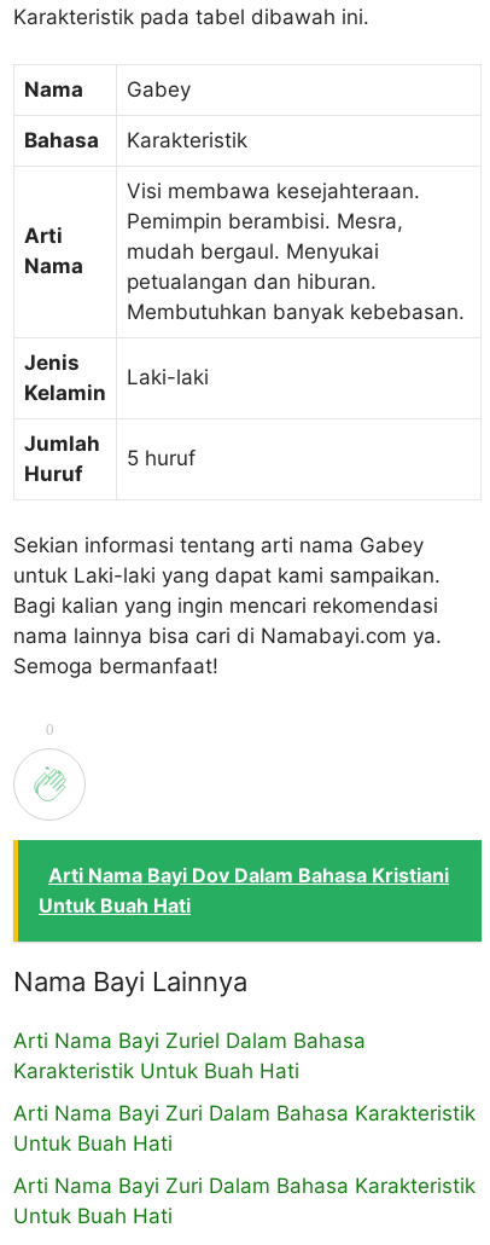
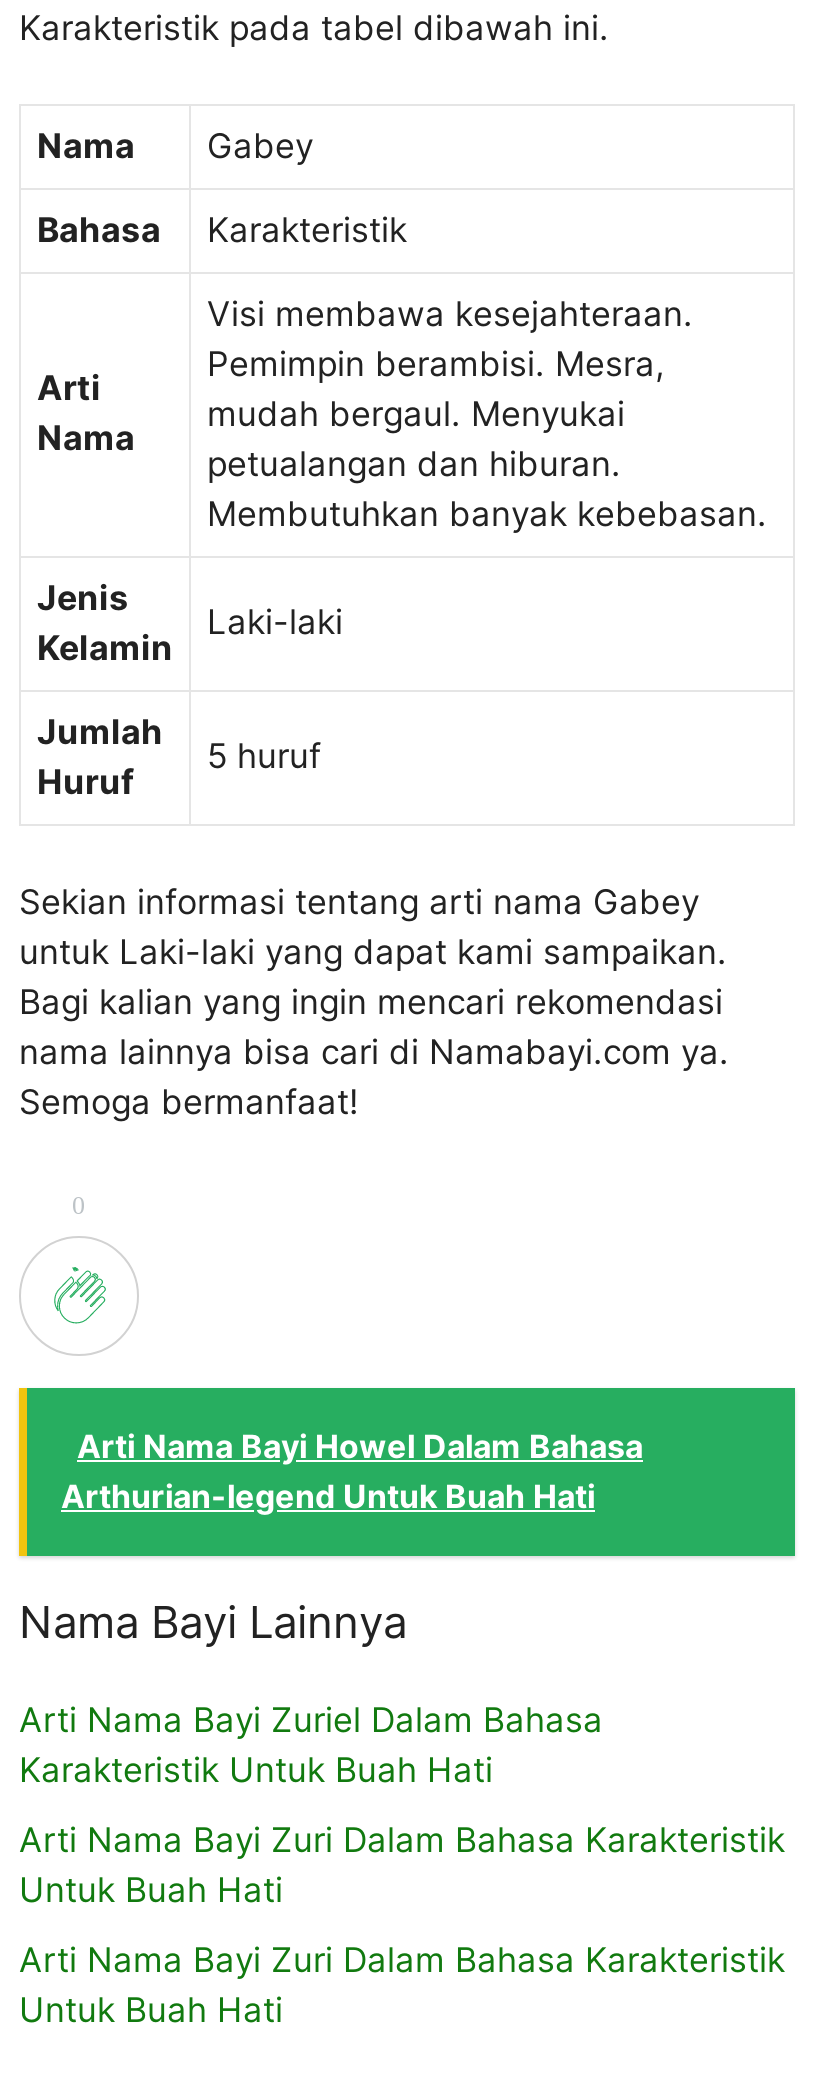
- Arti Nama Bayi Dov Dalam Bahasa Kristiani
- Untuk Buah Hati
+ Arti Nama Bayi Howel Dalam Bahasa
+ Arthurian-legend Untuk Buah Hati
